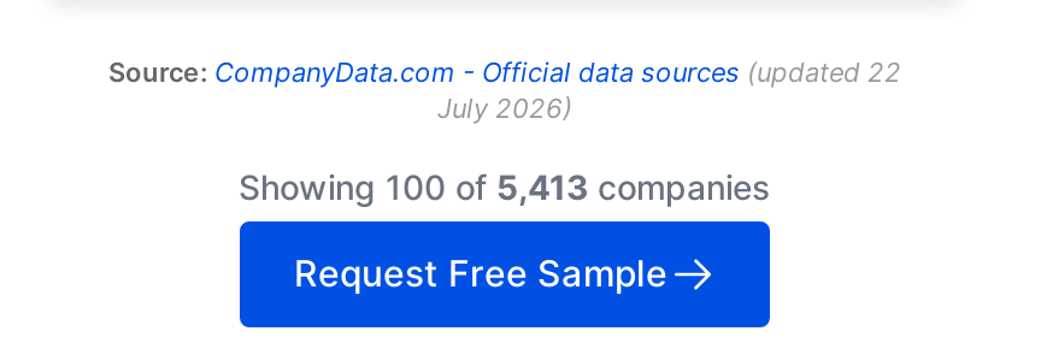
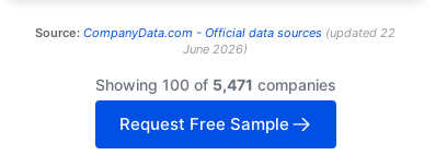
- July 2026)
+ June 2026)

- Showing 100 of 5,413 companies
+ Showing 100 of 5,471 companies
